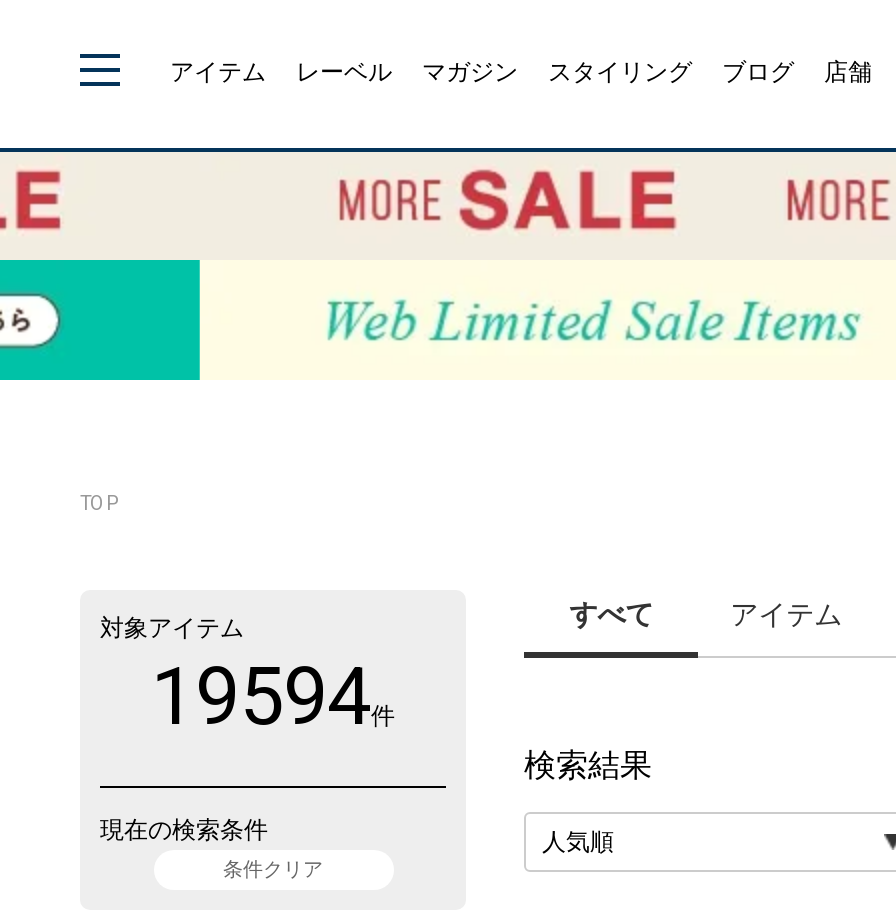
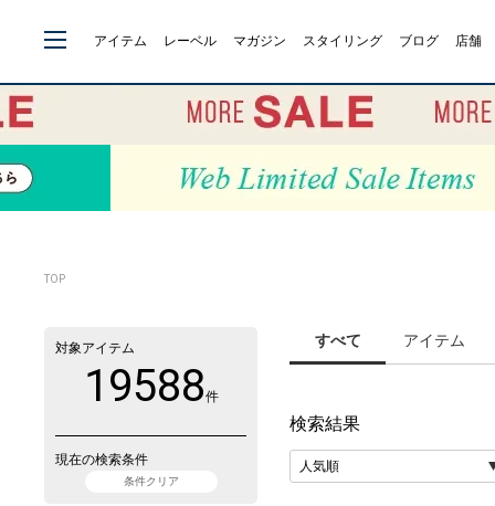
- 19594件
+ 19588件
